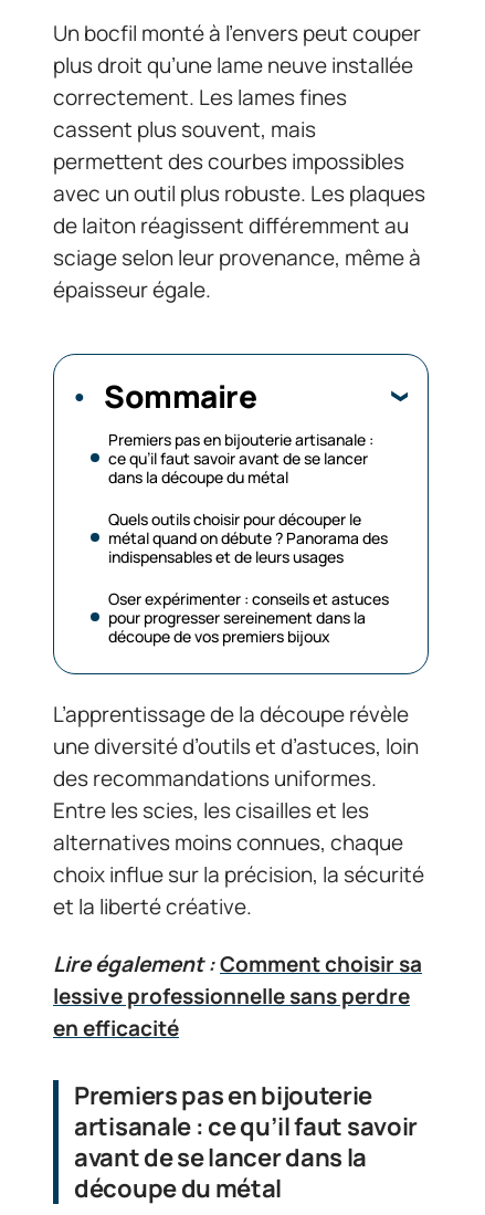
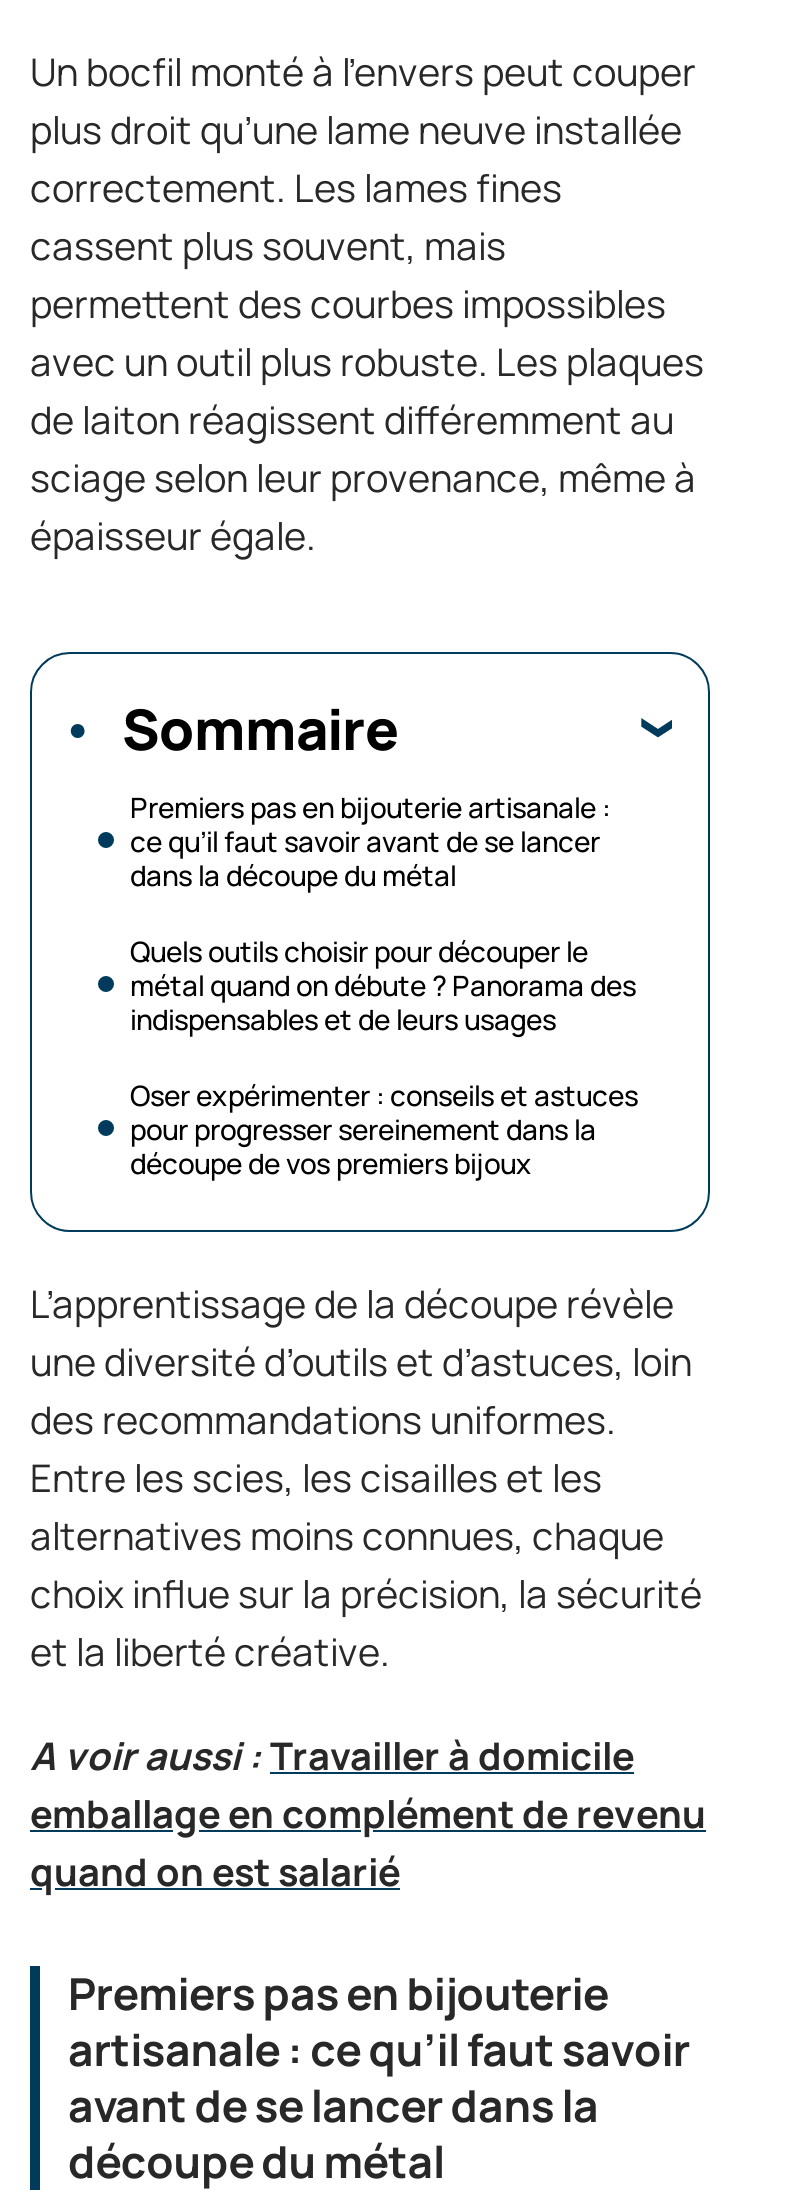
- Lire également : Comment choisir sa
- lessive professionnelle sans perdre
- en efficacité
+ A voir aussi : Travailler à domicile
+ emballage en complément de revenu
+ quand on est salarié
